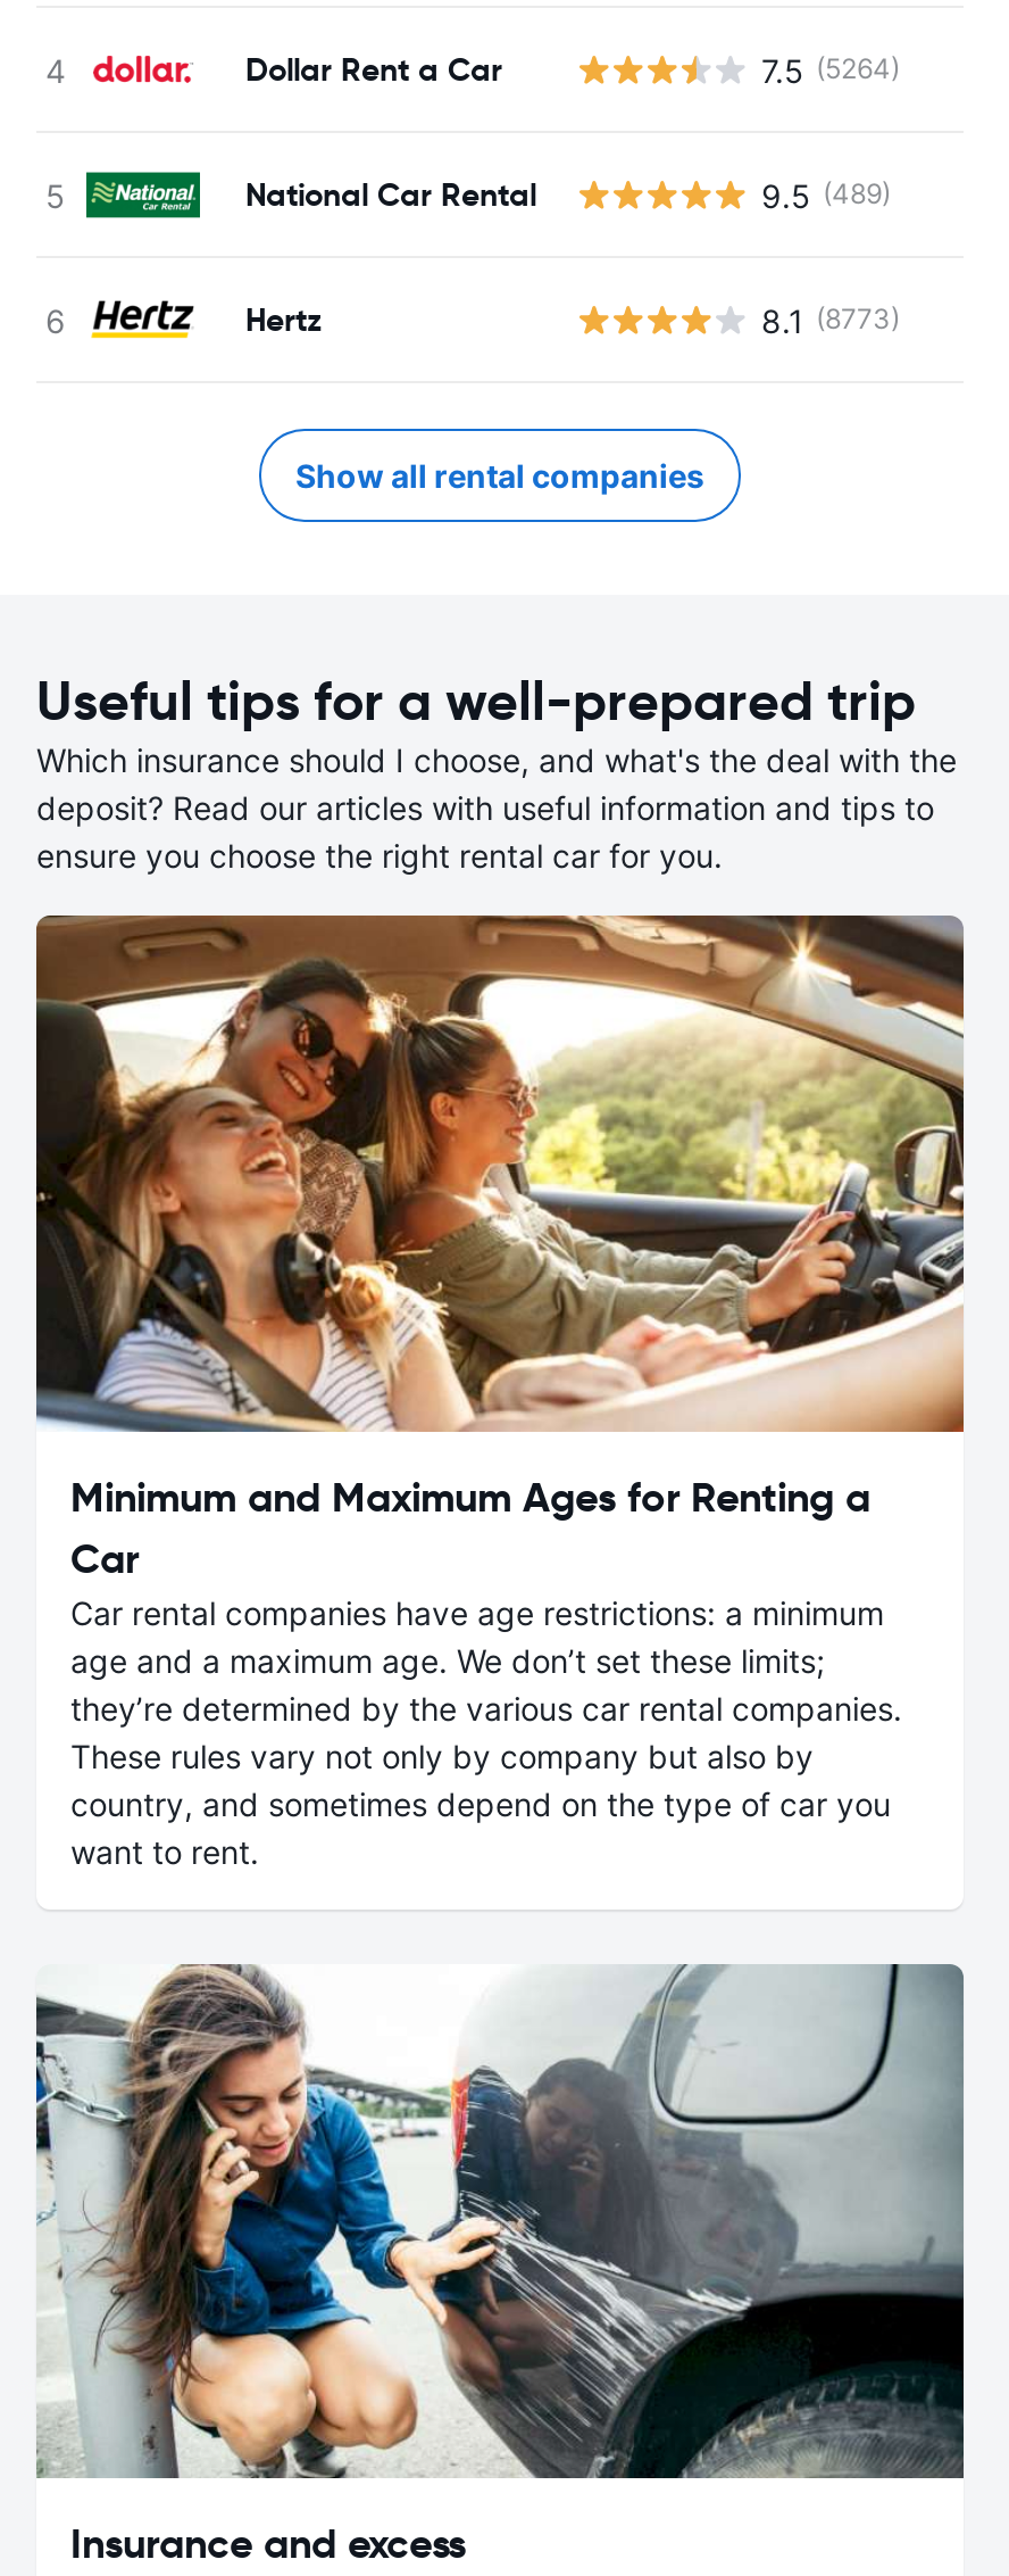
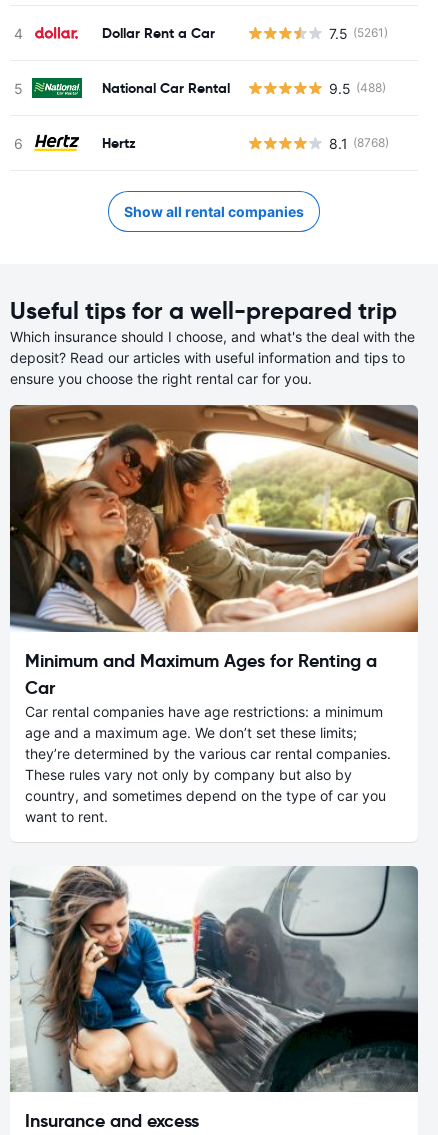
- 7.5 (5264)
+ 7.5 (5261)

- 9.5 (489)
+ 9.5 (488)

- 8.1 (8773)
+ 8.1 (8768)
